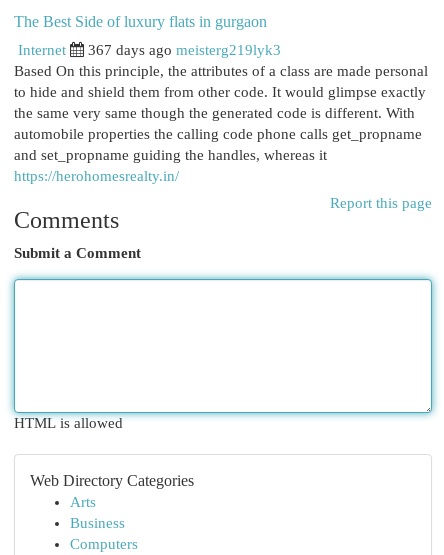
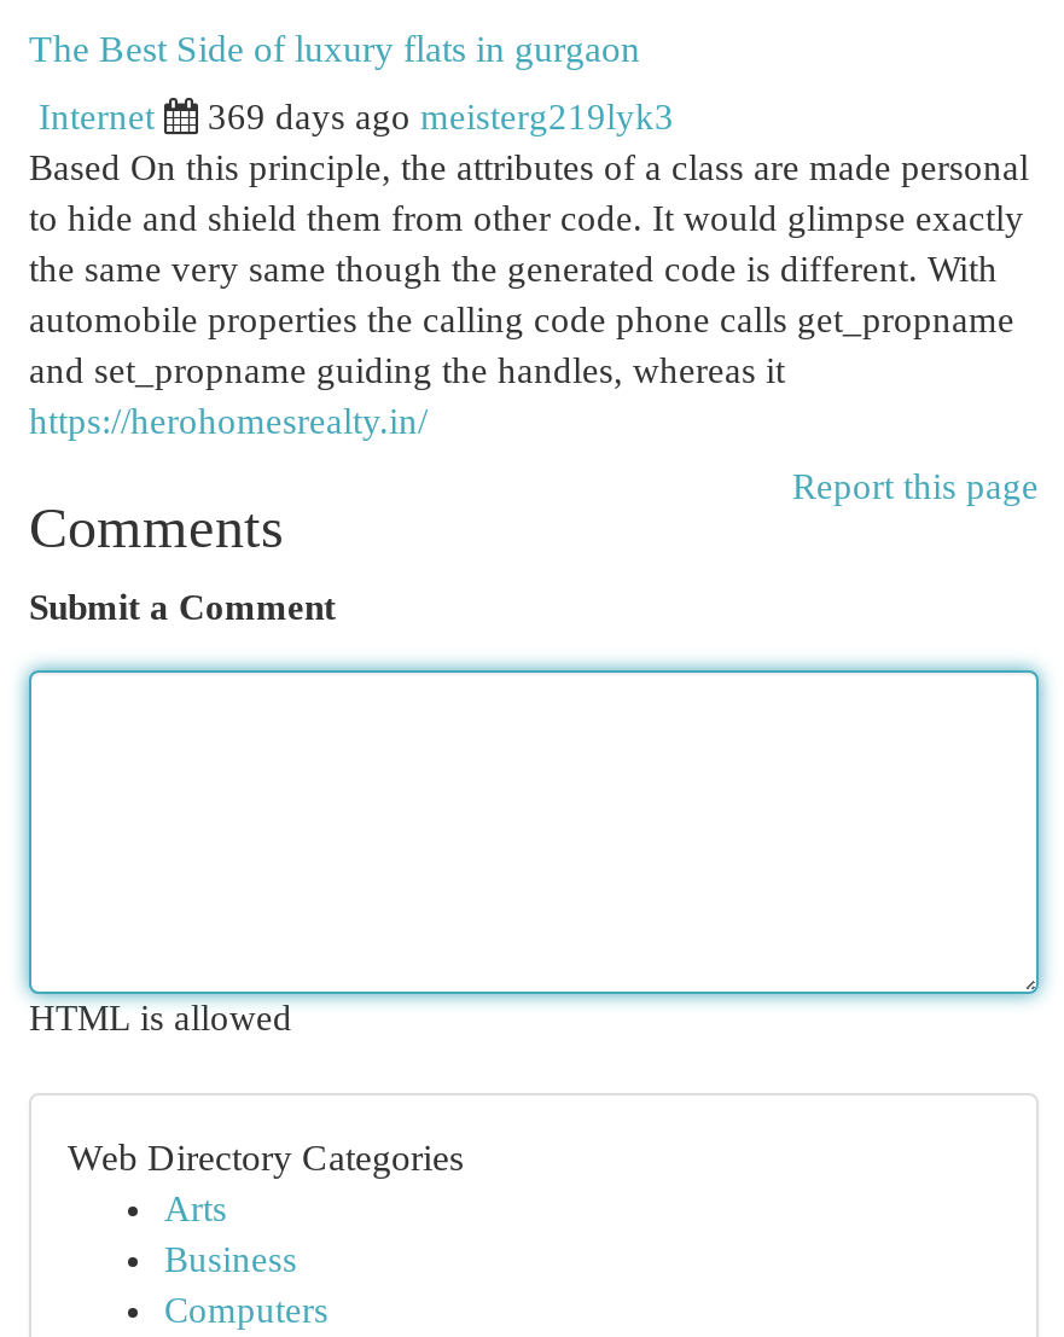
- 367 days ago meisterg219lyk3
+ 369 days ago meisterg219lyk3
